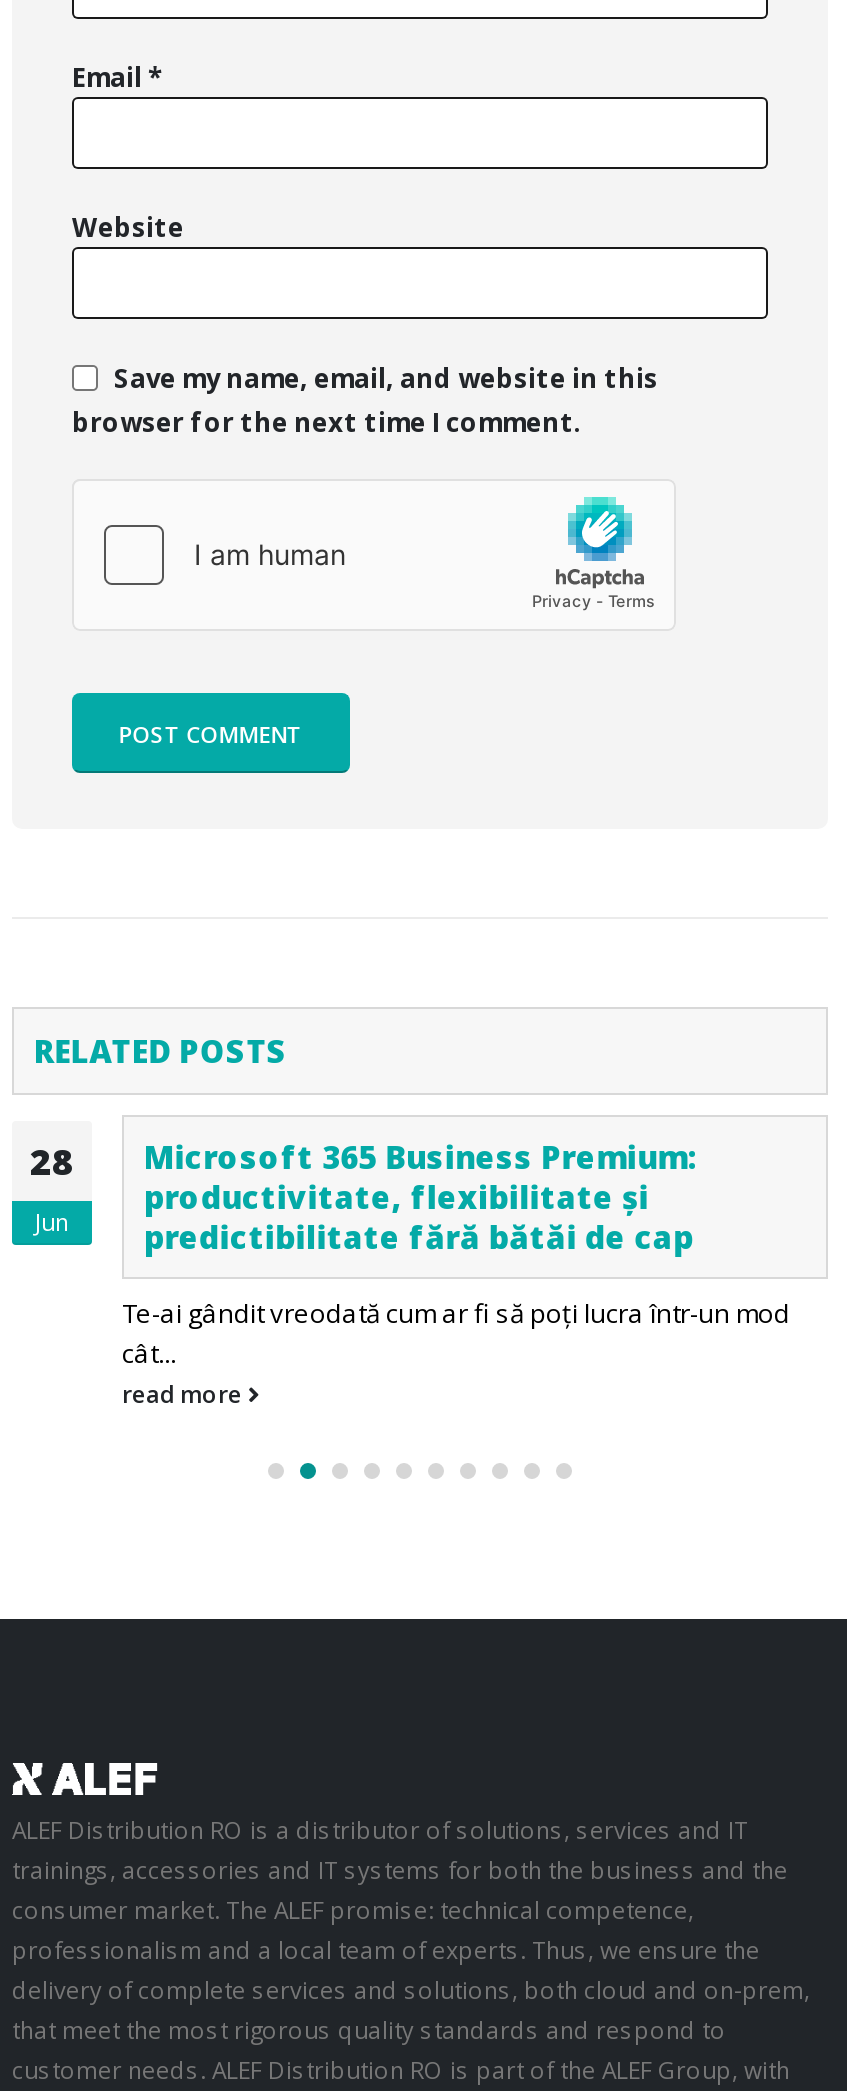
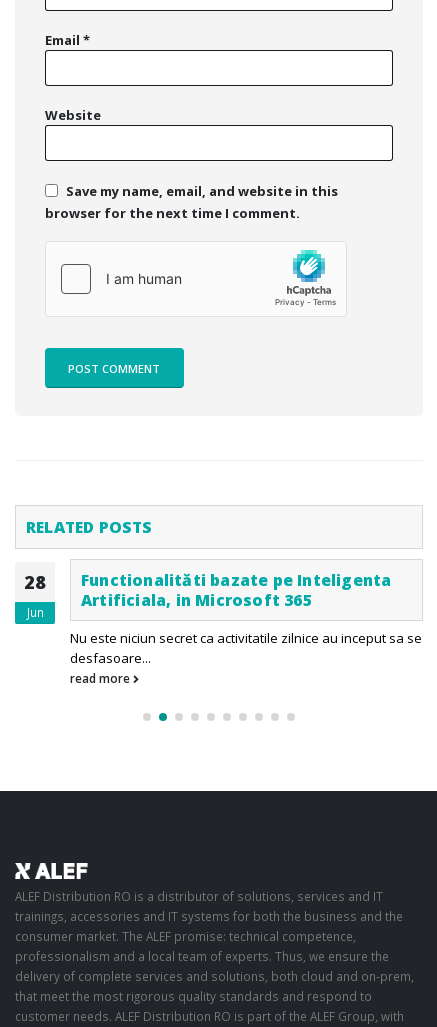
- Microsoft 365 Business Premium:
- productivitate, flexibilitate și
- predictibilitate fără bătăi de cap
+ Functionalităti bazate pe Inteligenta
+ Artificiala, in Microsoft 365

- Te-ai gândit vreodată cum ar fi să poți lucra într-un mod
- cât...
+ Nu este niciun secret ca activitatile zilnice au inceput sa se
+ desfasoare...
